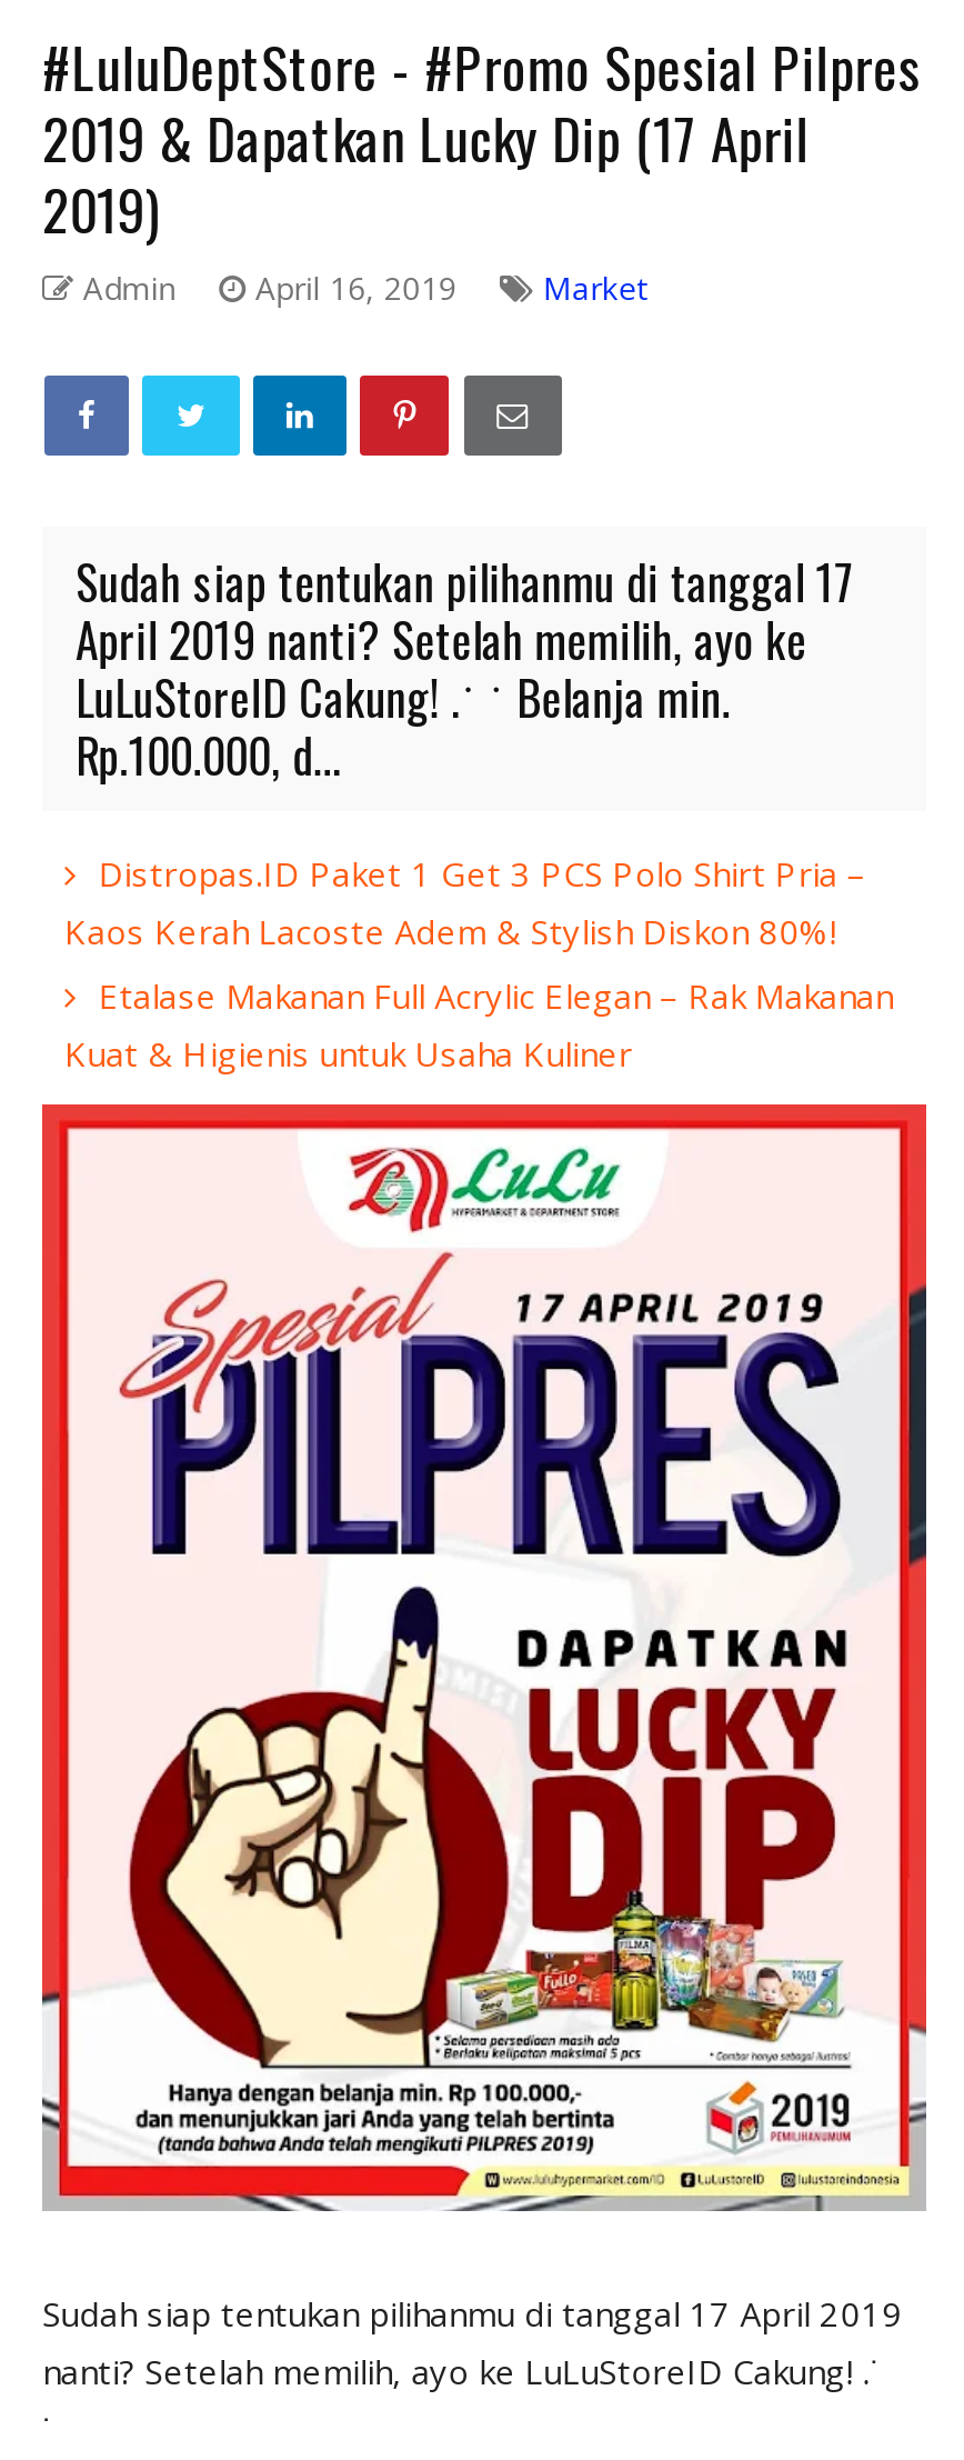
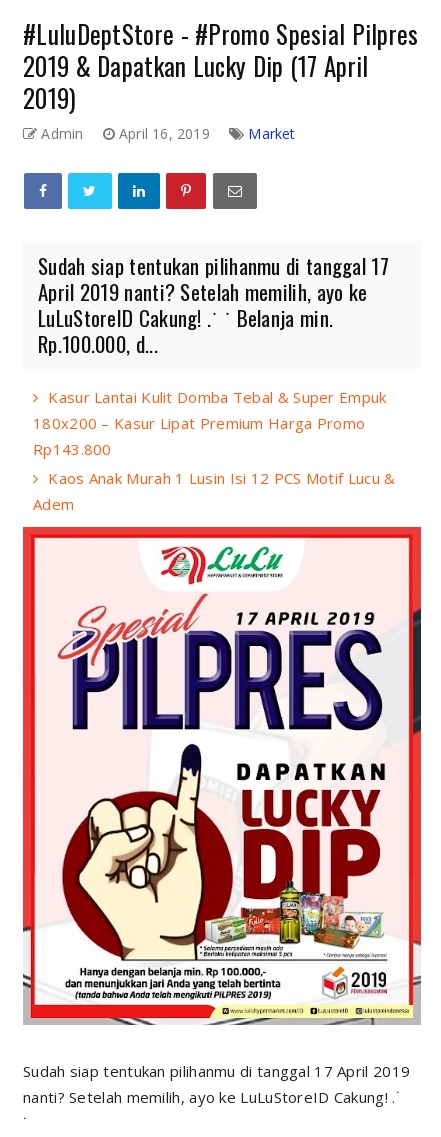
- Distropas.ID Paket 1 Get 3 PCS Polo Shirt Pria –
- Kaos Kerah Lacoste Adem & Stylish Diskon 80%!
- Etalase Makanan Full Acrylic Elegan – Rak Makanan
- Kuat & Higienis untuk Usaha Kuliner
+ Kasur Lantai Kulit Domba Tebal & Super Empuk
+ 180x200 – Kasur Lipat Premium Harga Promo
+ Rp143.800
+ Kaos Anak Murah 1 Lusin Isi 12 PCS Motif Lucu &
+ Adem
